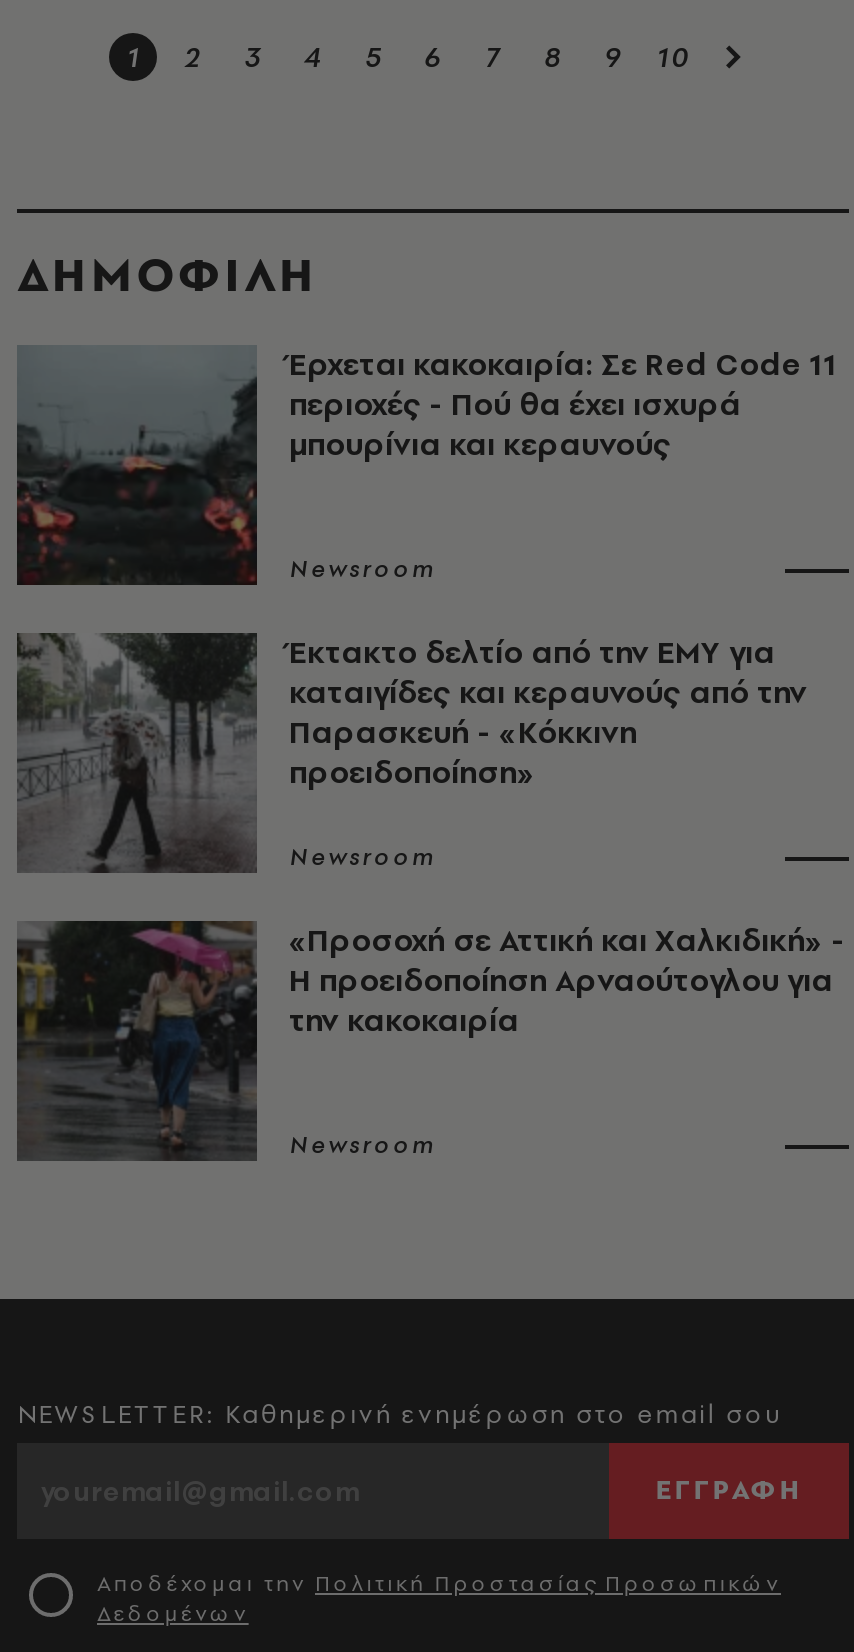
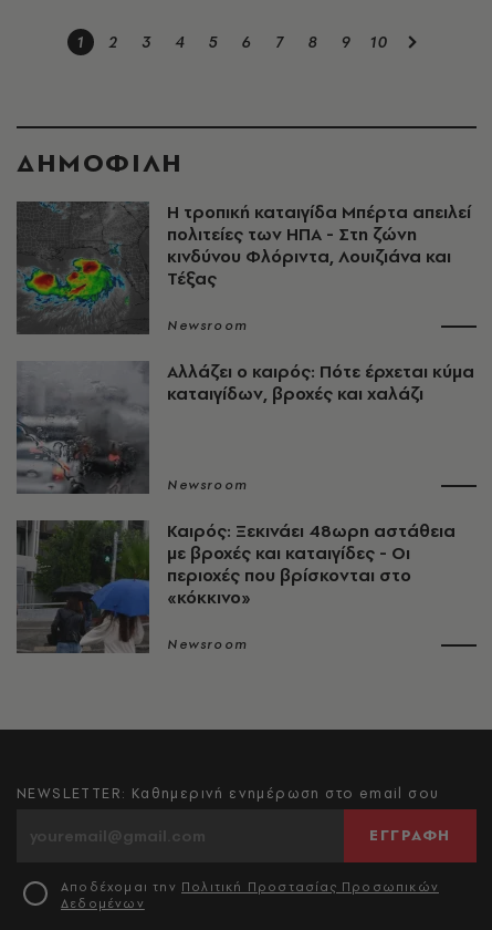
- [image]
- Έρχεται κακοκαιρία: Σε Red Code 11
- περιοχές - Πού θα έχει ισχυρά
- μπουρίνια και κεραυνούς
+ [image]
+ Η τροπική καταιγίδα Μπέρτα απειλεί
+ πολιτείες των ΗΠΑ - Στη ζώνη
+ κινδύνου Φλόριντα, Λουιζιάνα και
+ Τέξας

- [image]
- Έκτακτο δελτίο από την ΕΜΥ για
- καταιγίδες και κεραυνούς από την
- Παρασκευή - «Κόκκινη
- προειδοποίηση»
+ [image]
+ Αλλάζει ο καιρός: Πότε έρχεται κύμα
+ καταιγίδων, βροχές και χαλάζι

- [image]
- «Προσοχή σε Αττική και Χαλκιδική» -
- Η προειδοποίηση Αρναούτογλου για
- την κακοκαιρία
+ [image]
+ Καιρός: Ξεκινάει 48ωρη αστάθεια
+ με βροχές και καταιγίδες - Οι
+ περιοχές που βρίσκονται στο
+ «κόκκινο»
